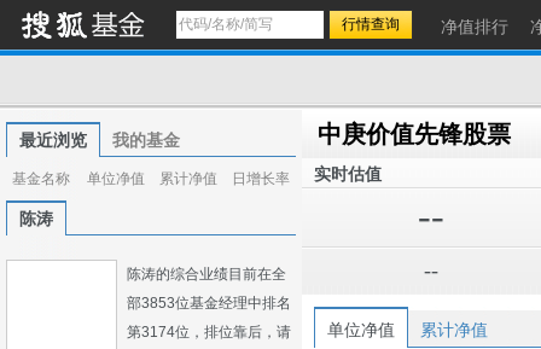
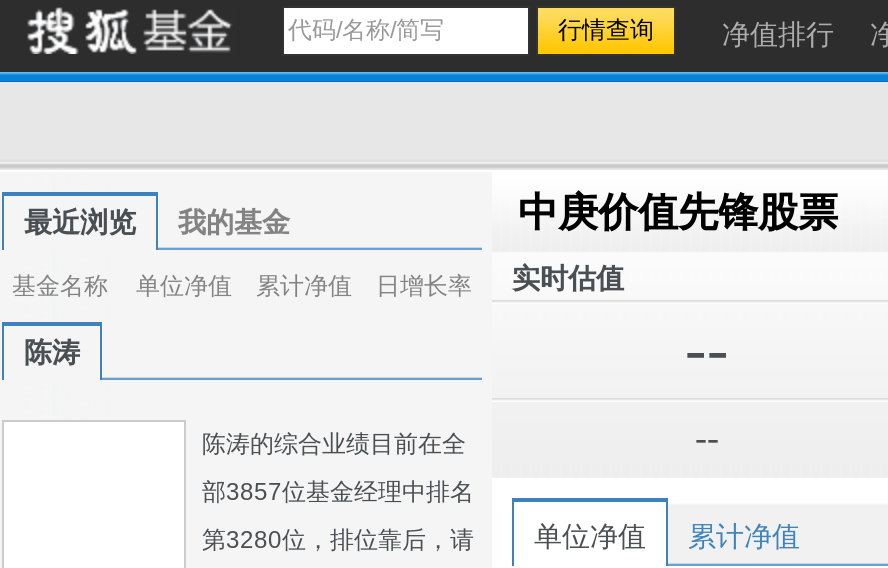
- 部3853位基金经理中排名
+ 部3857位基金经理中排名

- 第3174位，排位靠后，请
+ 第3280位，排位靠后，请
